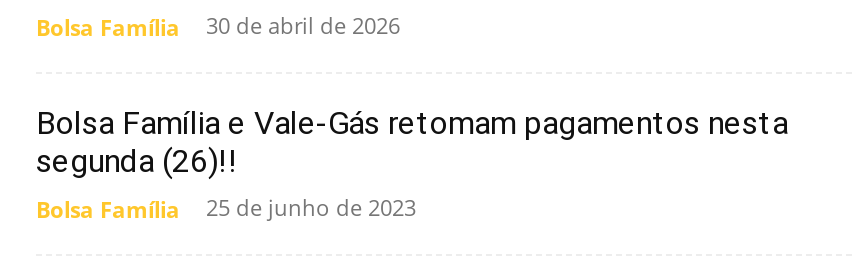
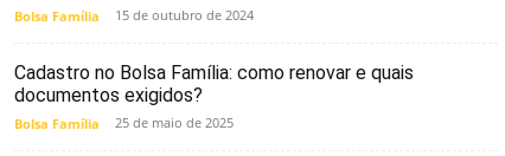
- Bolsa Família 30 de abril de 2026
+ Bolsa Família 15 de outubro de 2024

- Bolsa Família e Vale-Gás retomam pagamentos nesta
- segunda (26)!!
+ Cadastro no Bolsa Família: como renovar e quais
+ documentos exigidos?

- Bolsa Família 25 de junho de 2023
+ Bolsa Família 25 de maio de 2025
